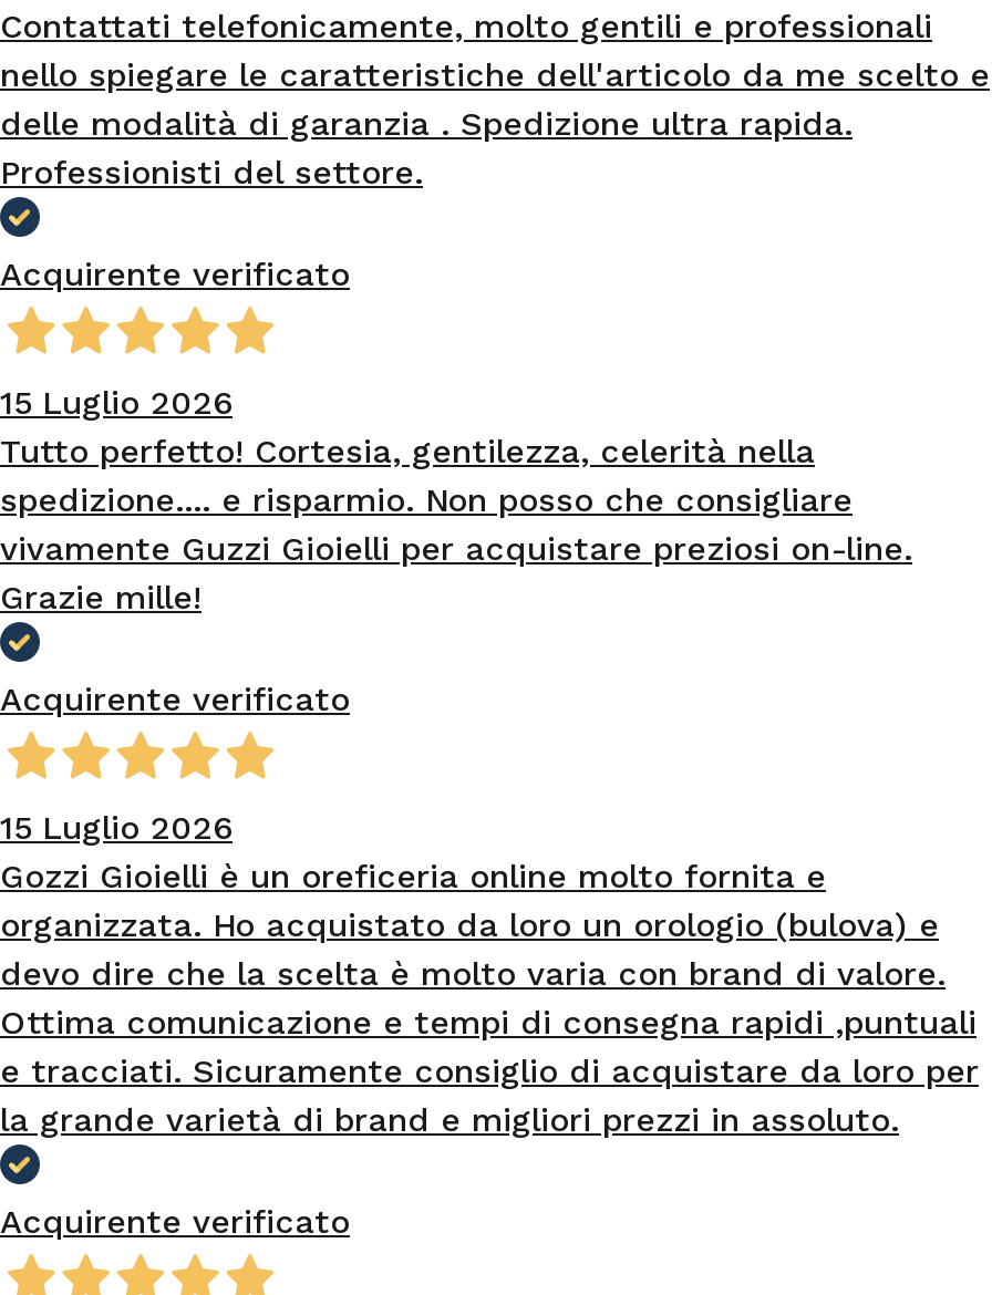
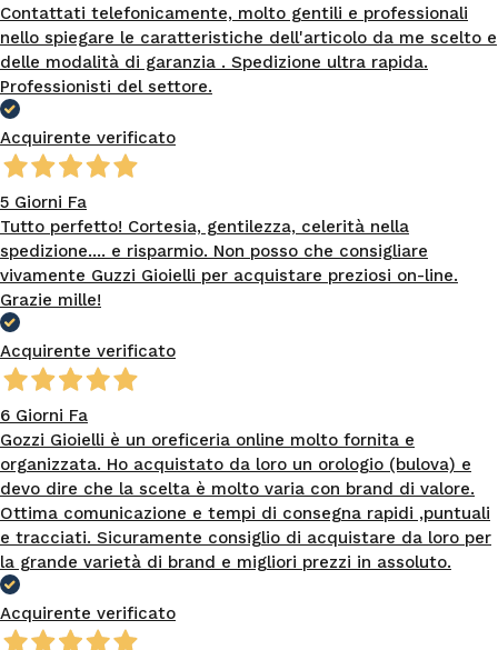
- 15 Luglio 2026
+ 5 Giorni Fa

- 15 Luglio 2026
+ 6 Giorni Fa
